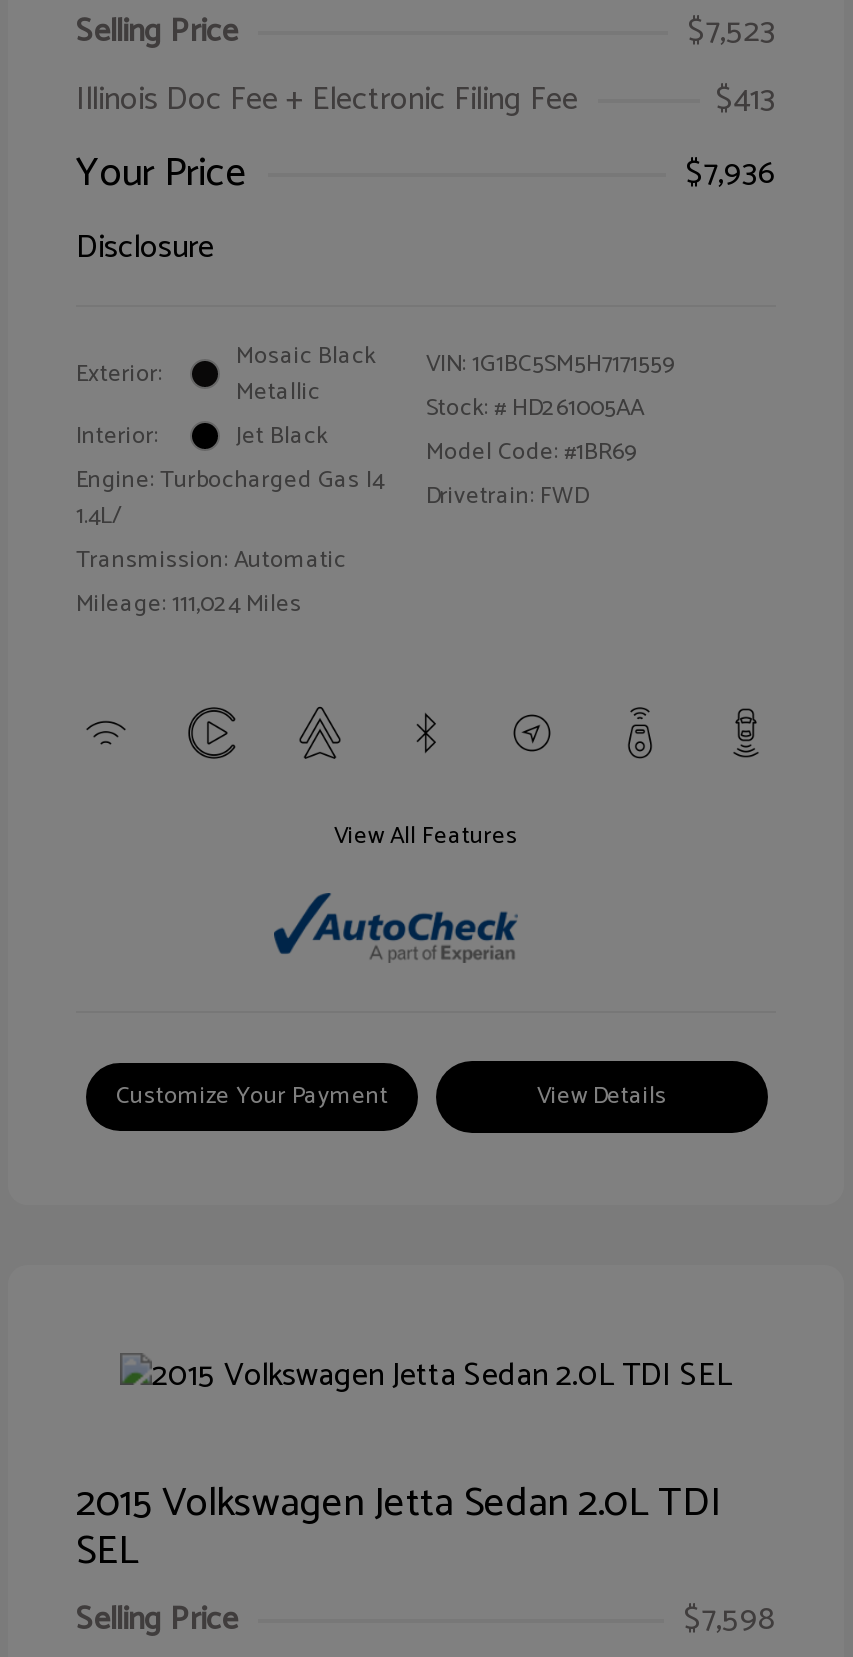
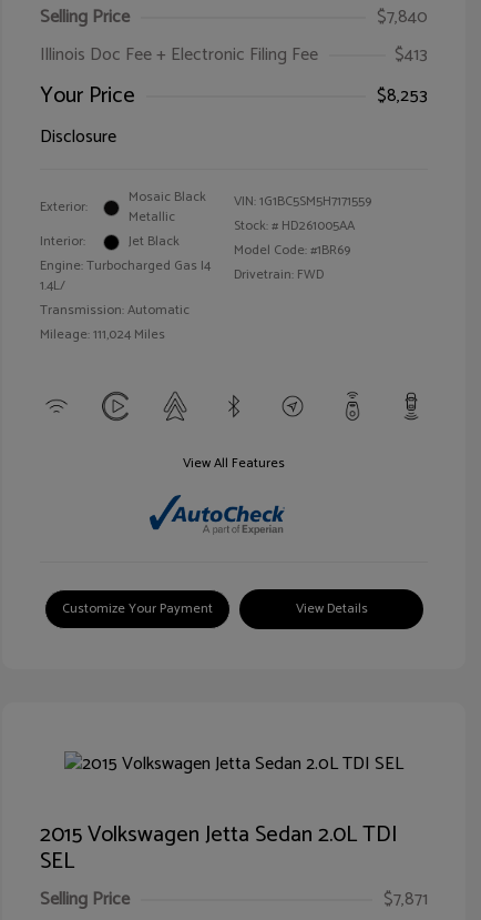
- $7,523
+ $7,840

- $7,936
+ $8,253

- $7,598
+ $7,871
